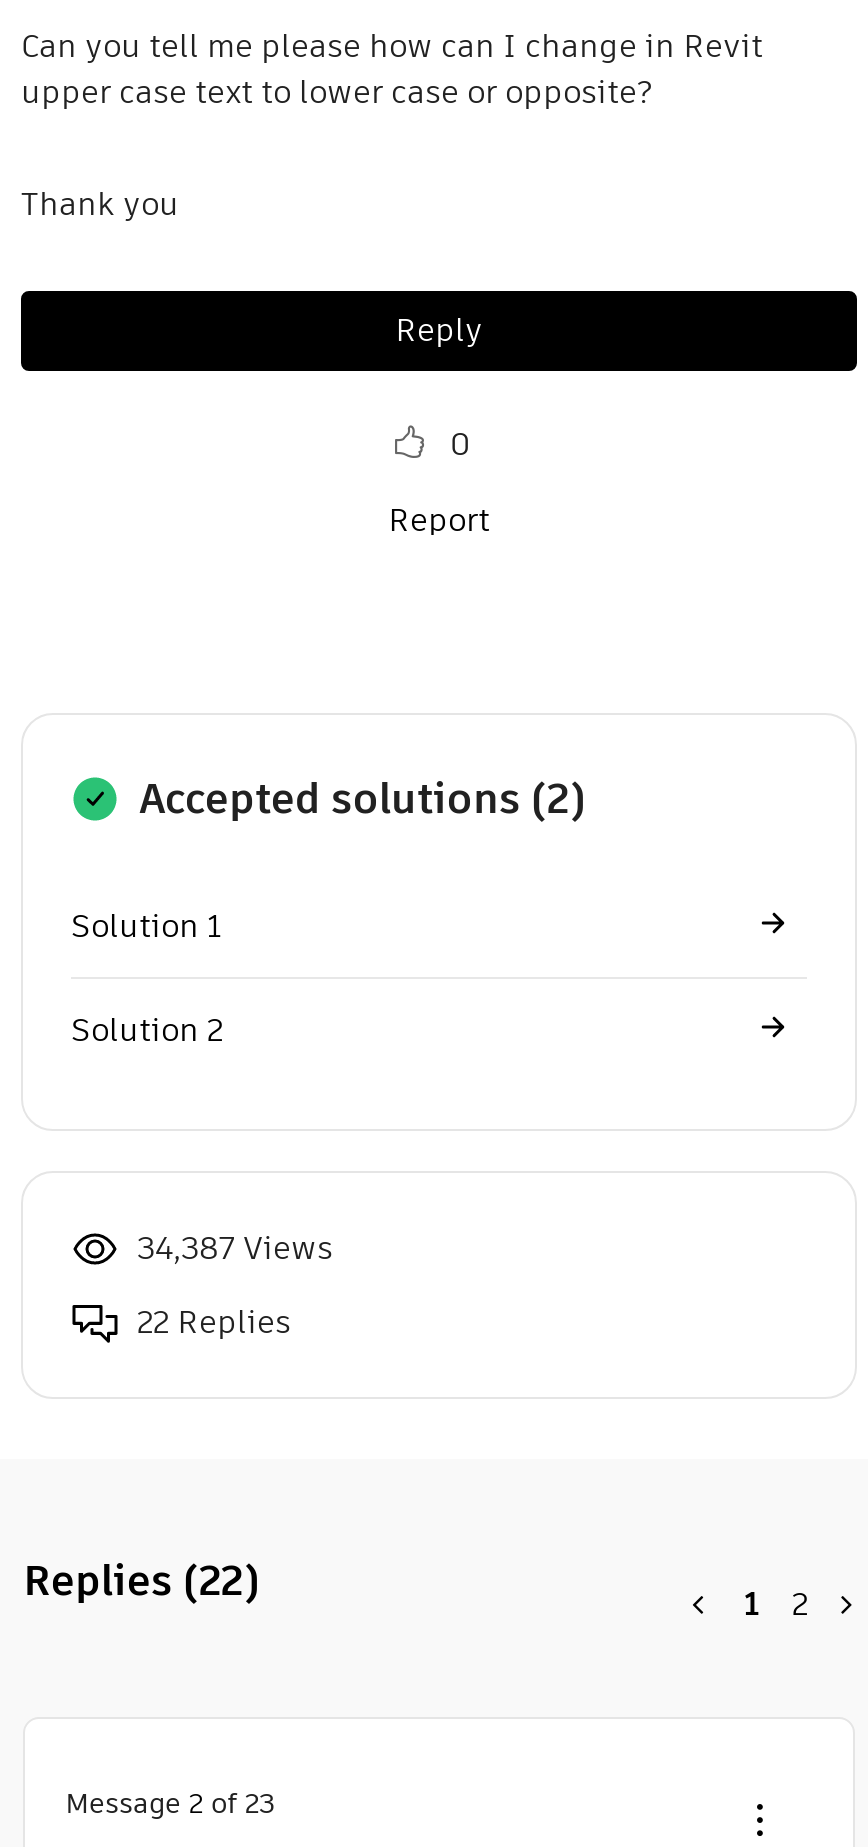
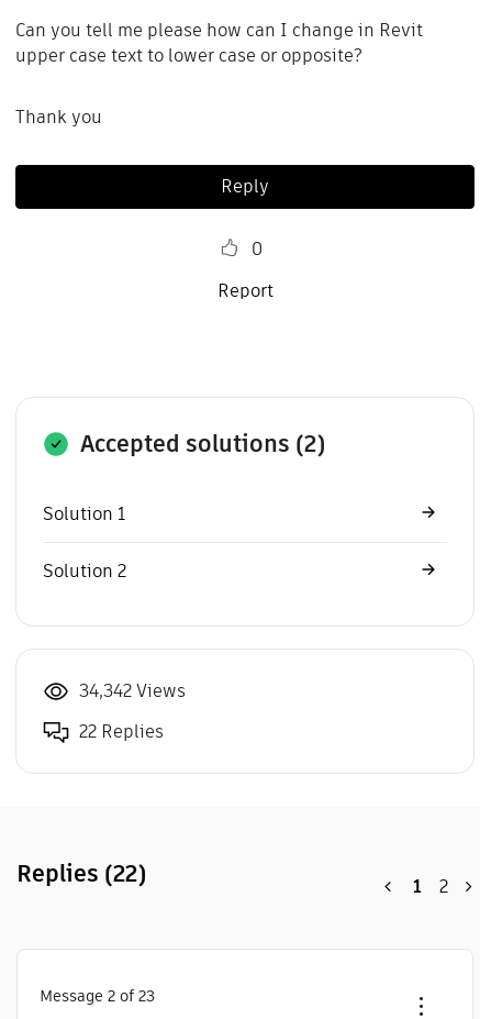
- 34,387 Views
+ 34,342 Views
